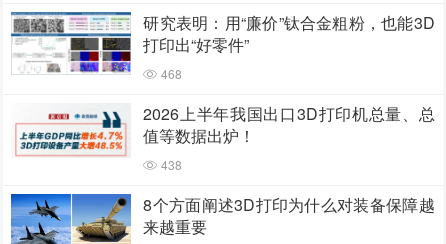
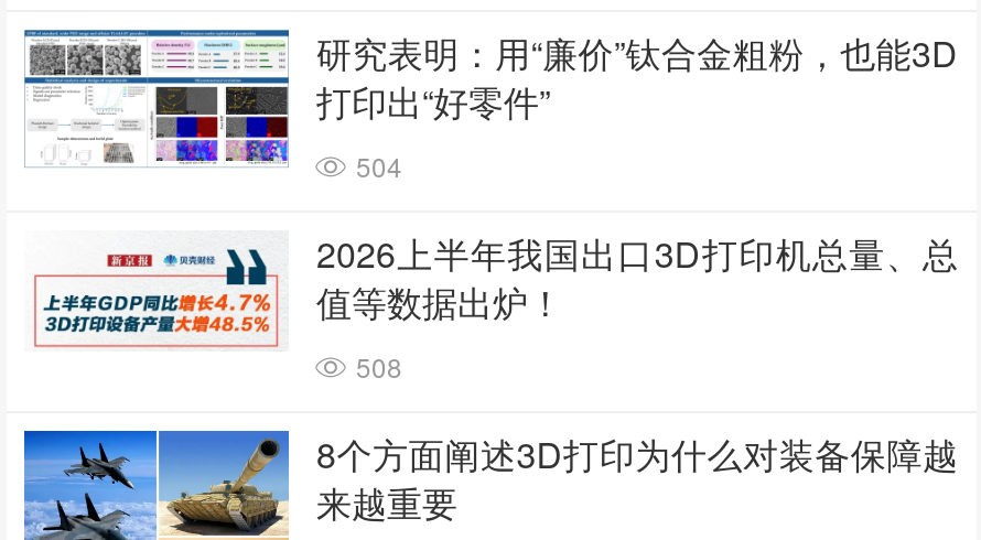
- 468
+ 504

- 438
+ 508
